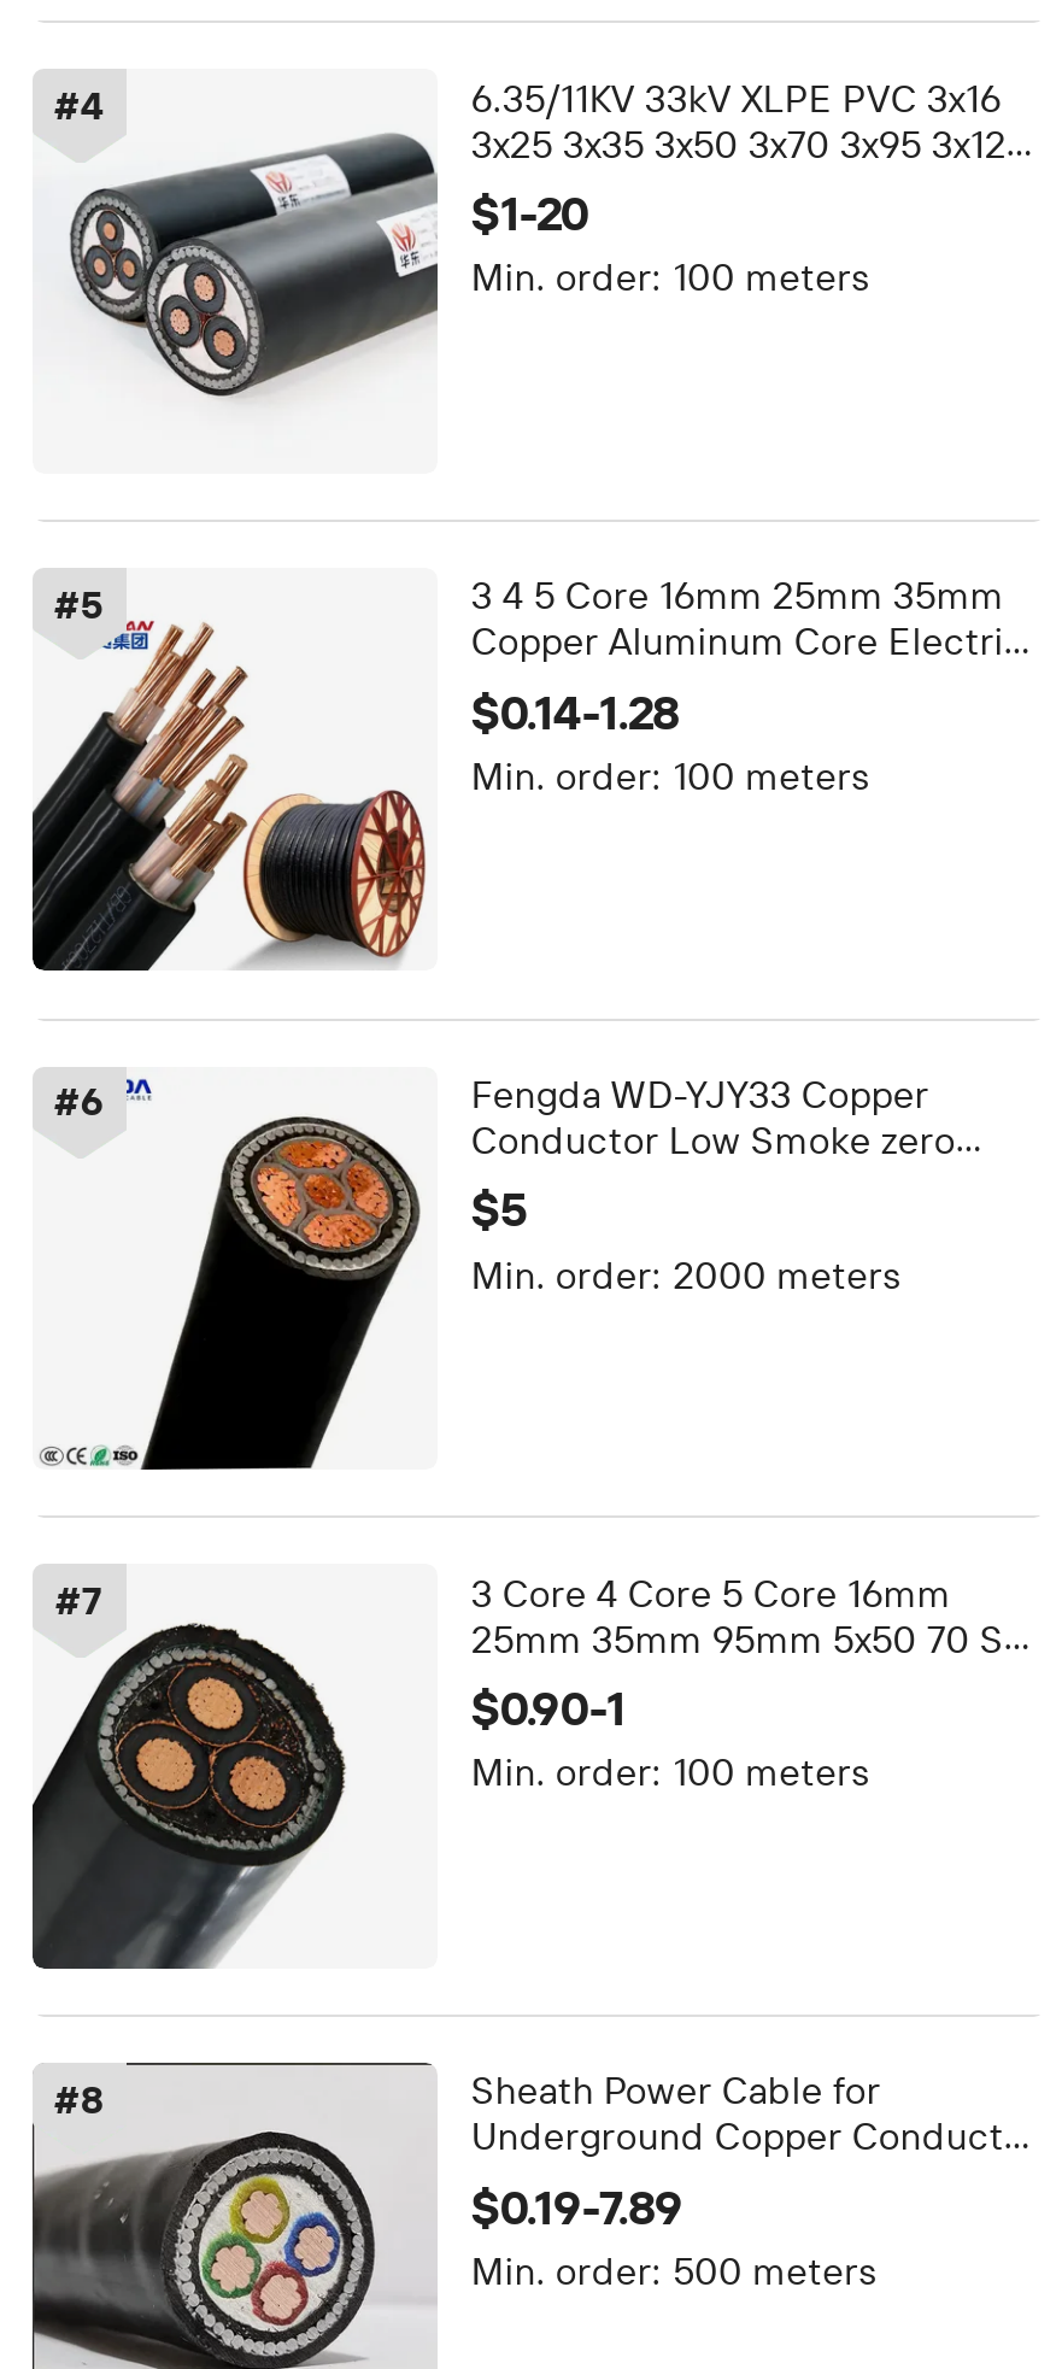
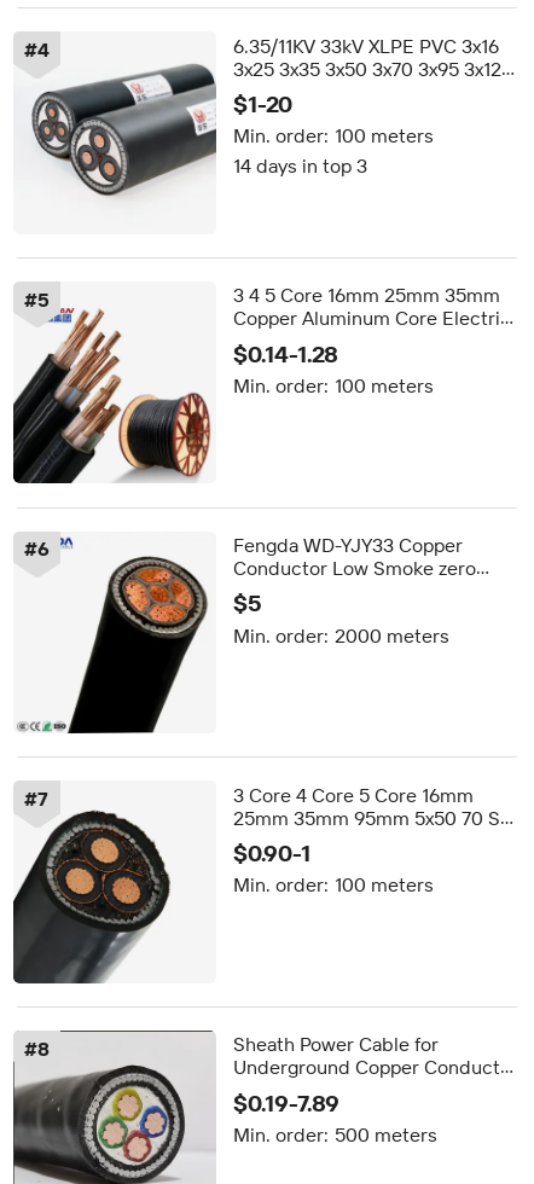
+ 14 days in top 3
